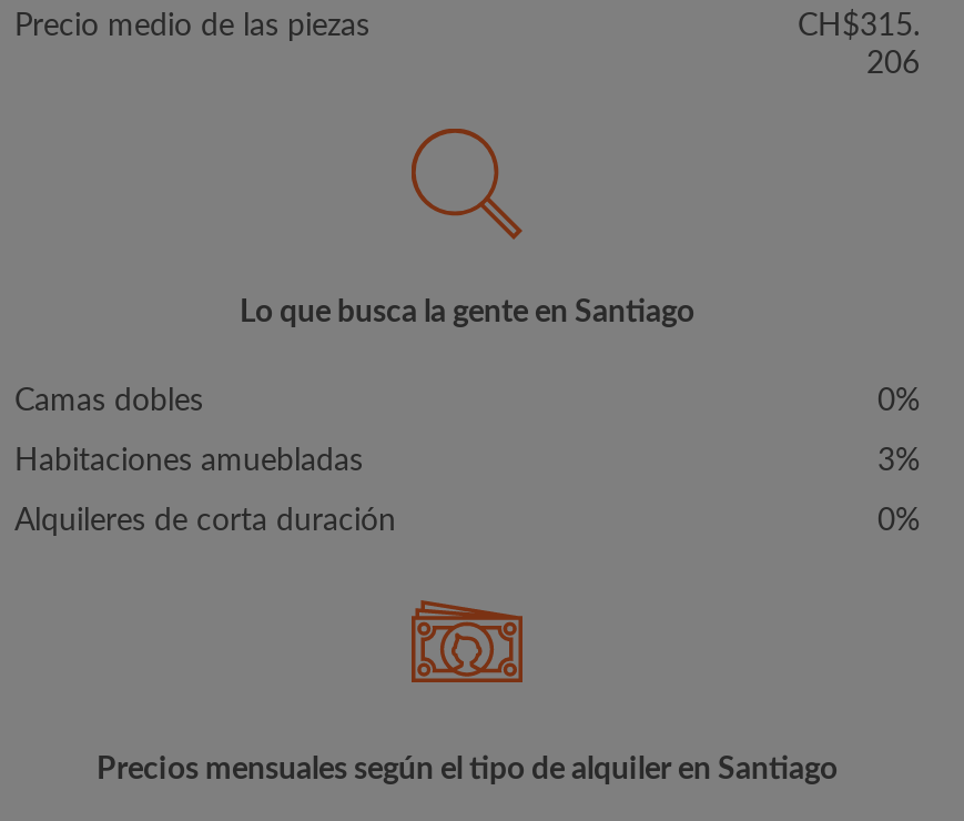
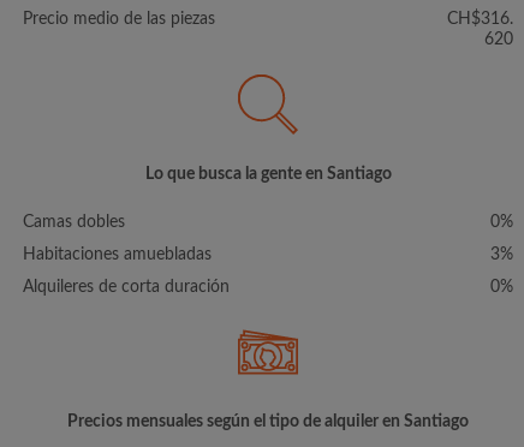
- CH$315.
- 206
+ CH$316.
+ 620
